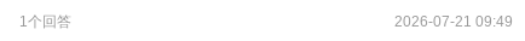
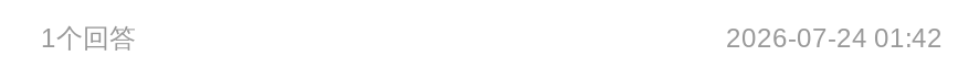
- 2026-07-21 09:49
+ 2026-07-24 01:42
